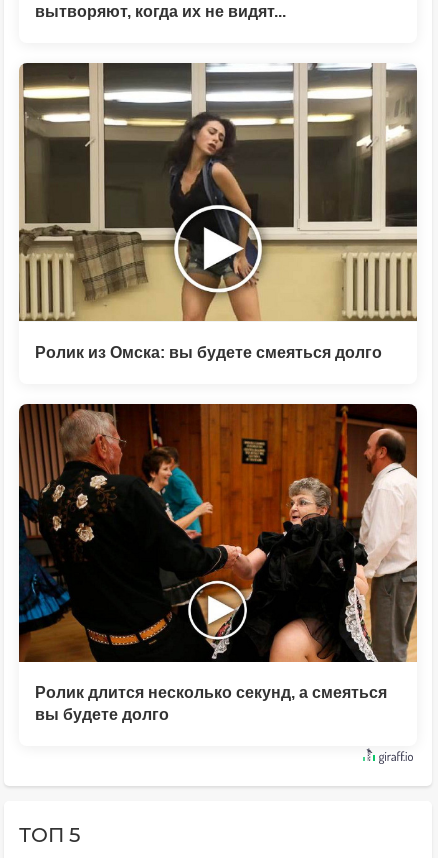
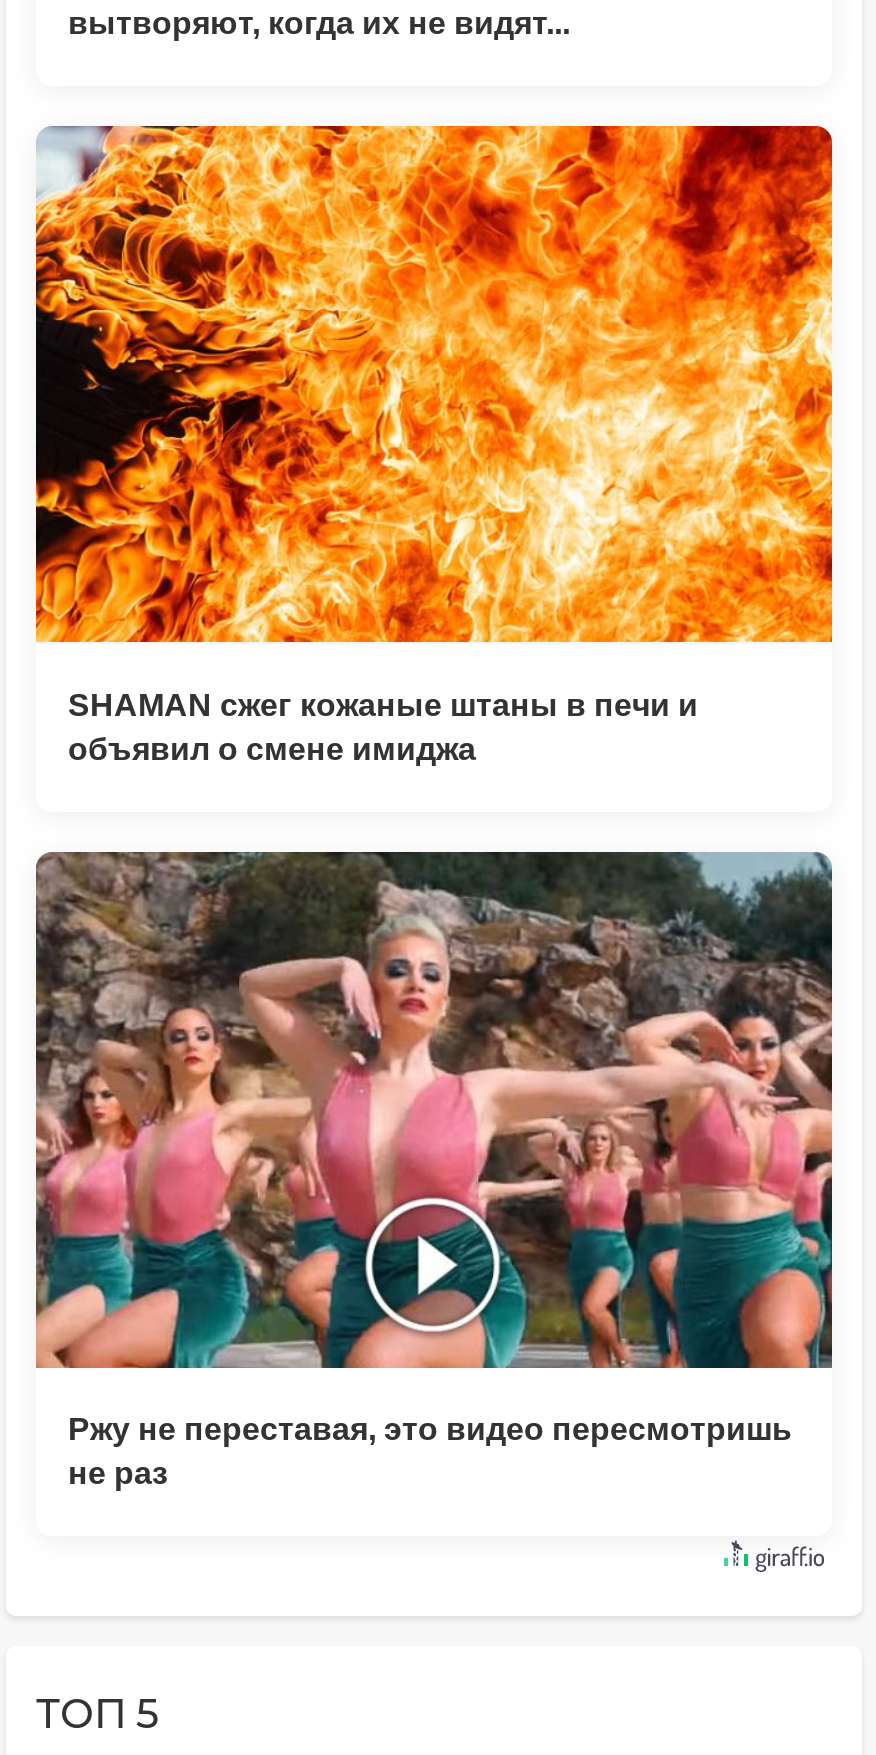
- [image]
- Ролик из Омска: вы будете смеяться долго
+ [image]
+ SHAMAN сжег кожаные штаны в печи и
+ объявил о смене имиджа

- [image]
- Ролик длится несколько секунд, а смеяться
- вы будете долго
+ [image]
+ Ржу не переставая, это видео пересмотришь
+ не раз
